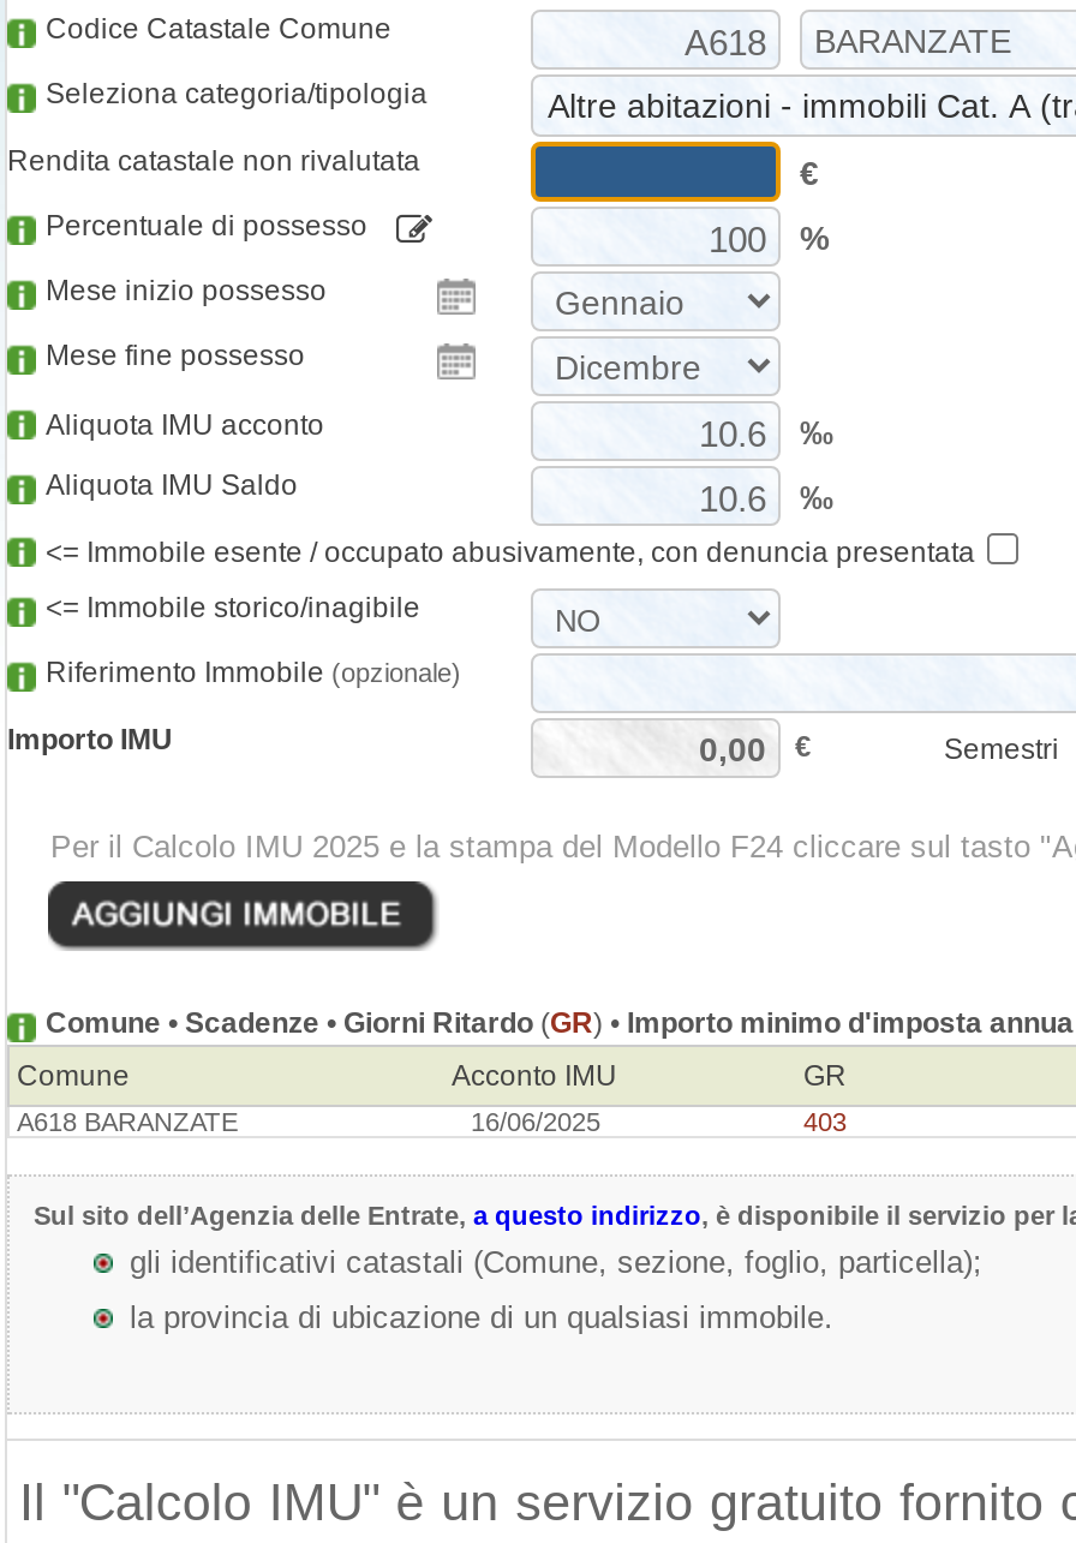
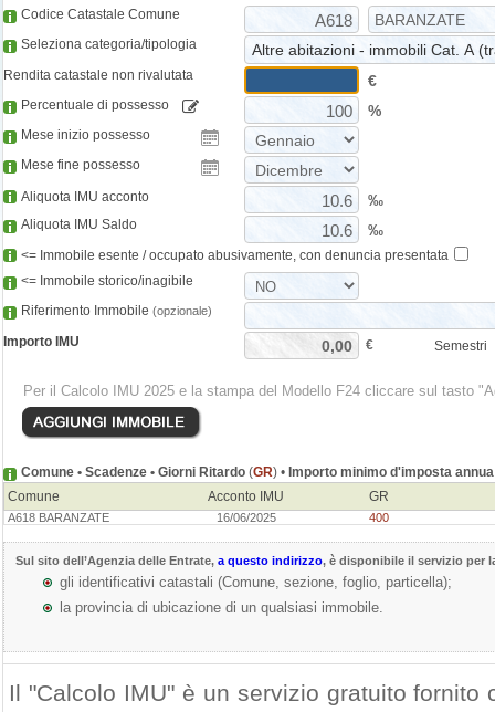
- 403
+ 400
